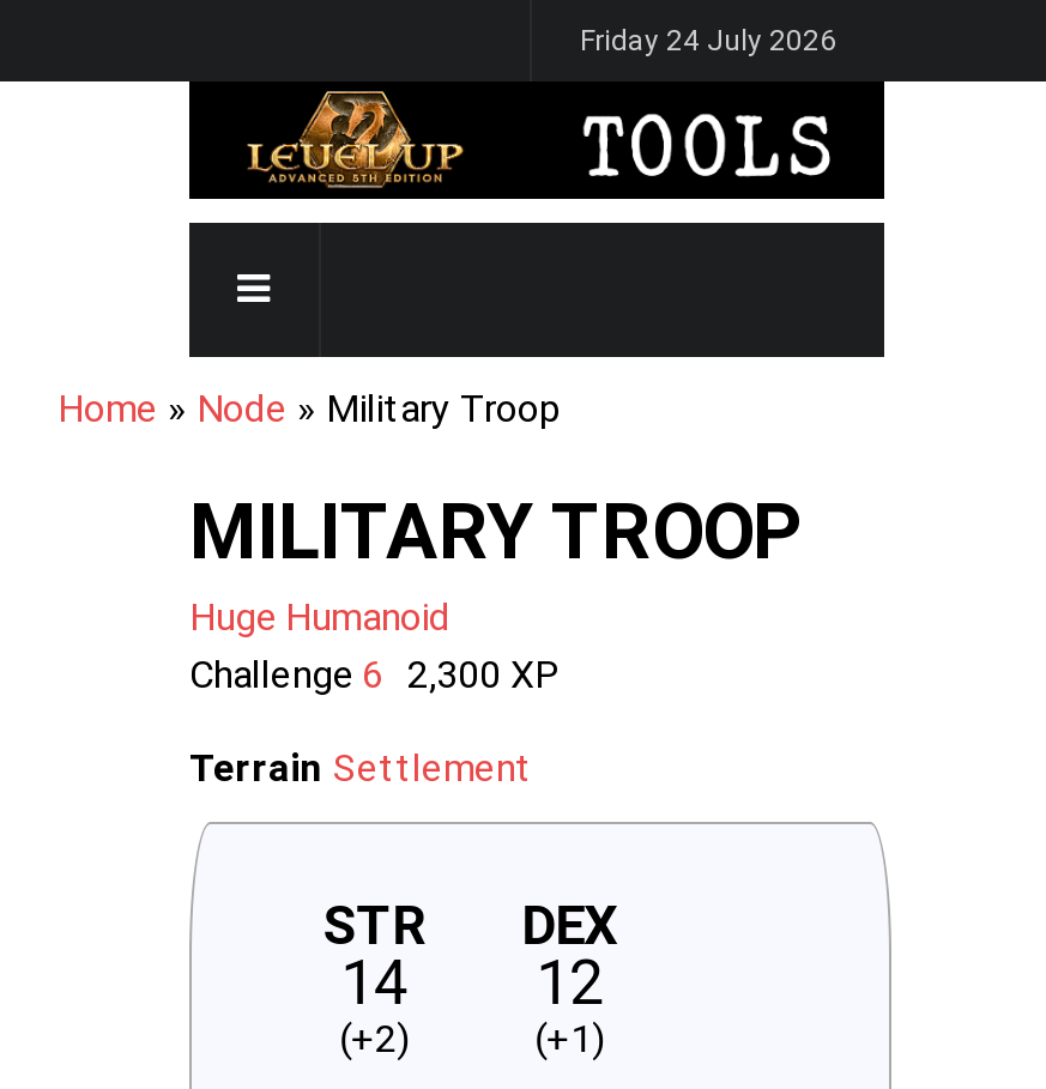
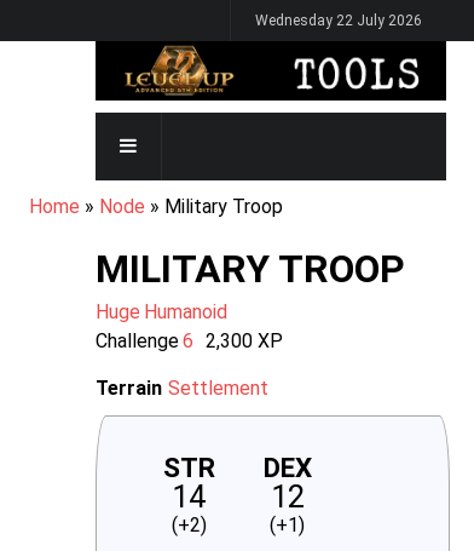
- Friday 24 July 2026
+ Wednesday 22 July 2026
